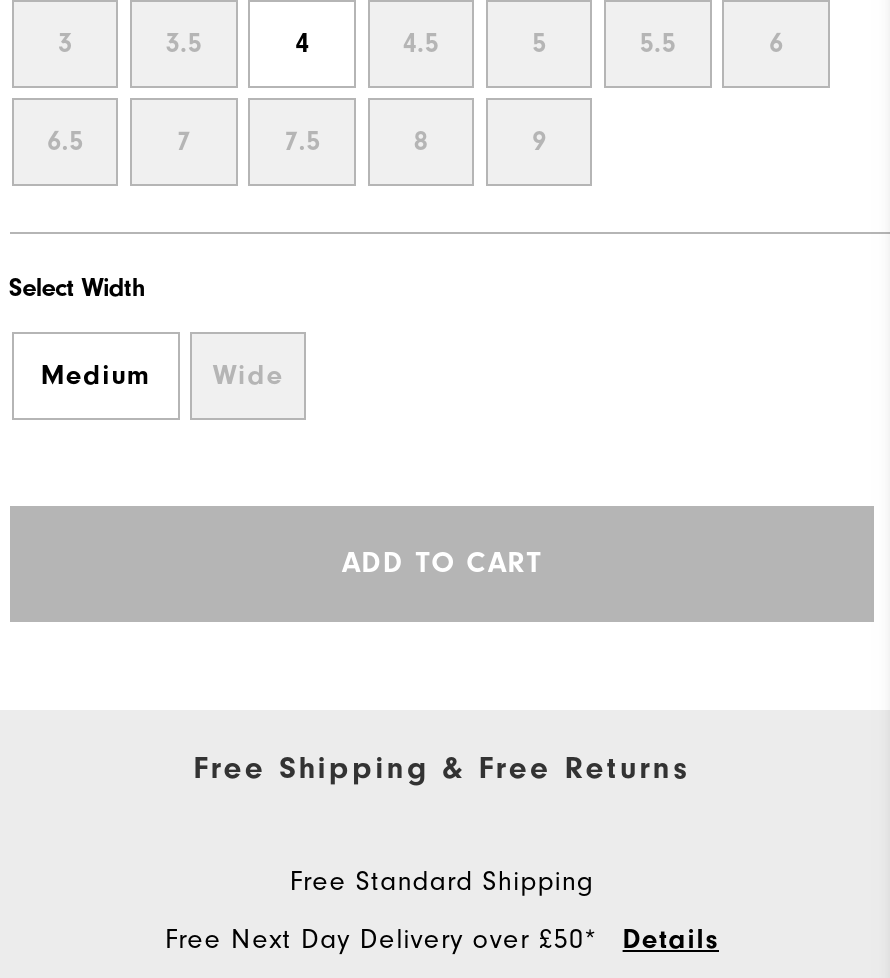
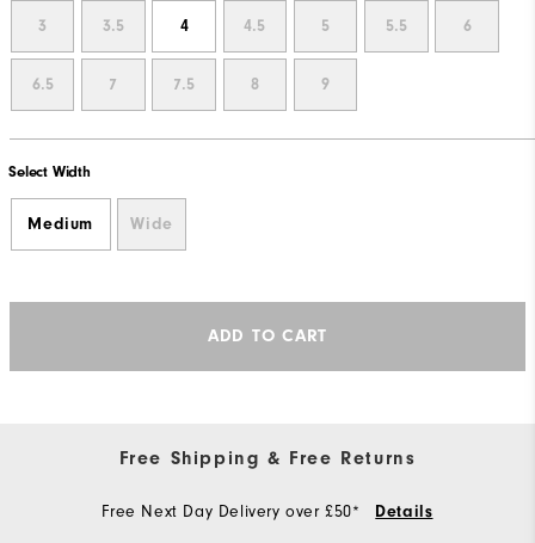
- Free Standard Shipping
